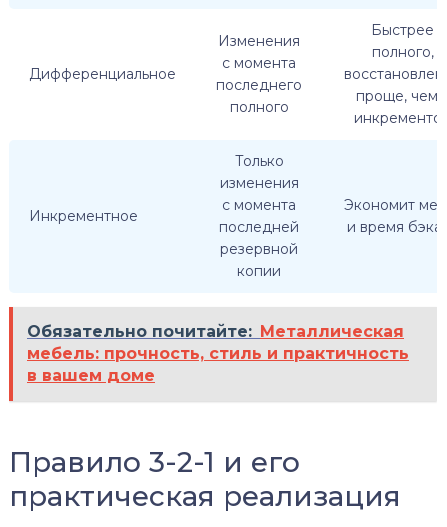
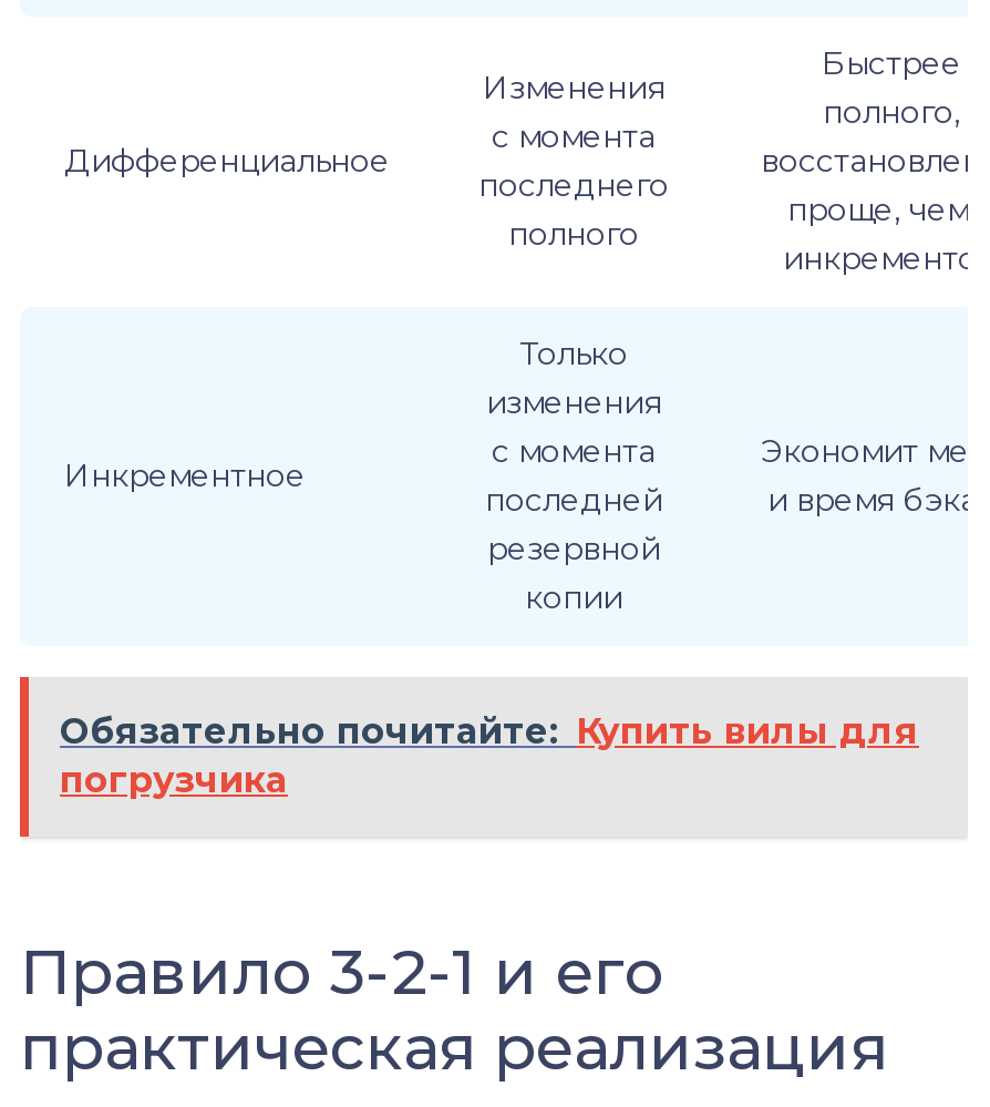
- Обязательно почитайте: Металлическая
- мебель: прочность, стиль и практичность
- в вашем доме
+ Обязательно почитайте: Купить вилы для
+ погрузчика
